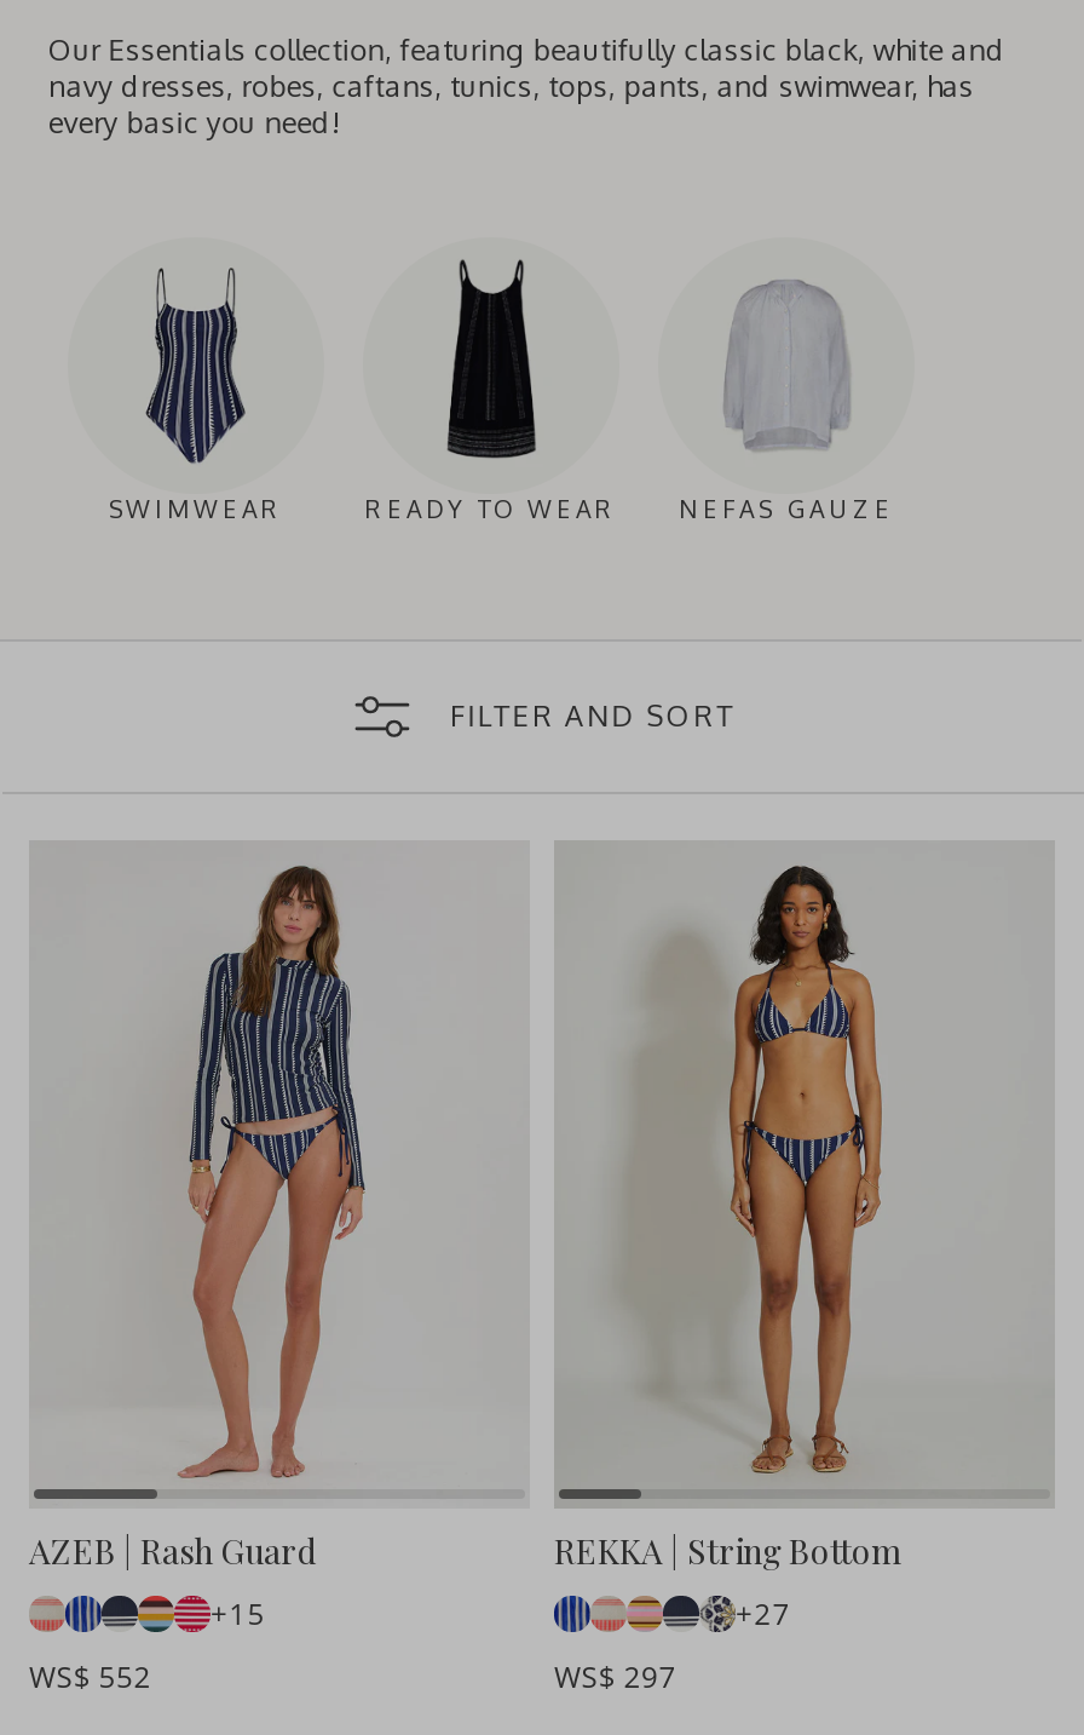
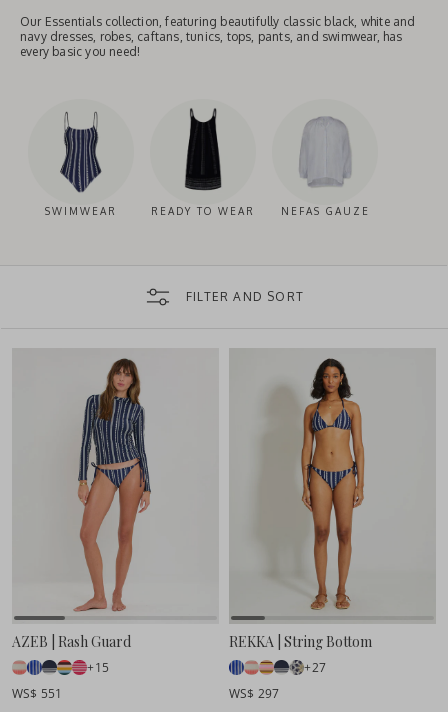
- WS$ 552
+ WS$ 551
